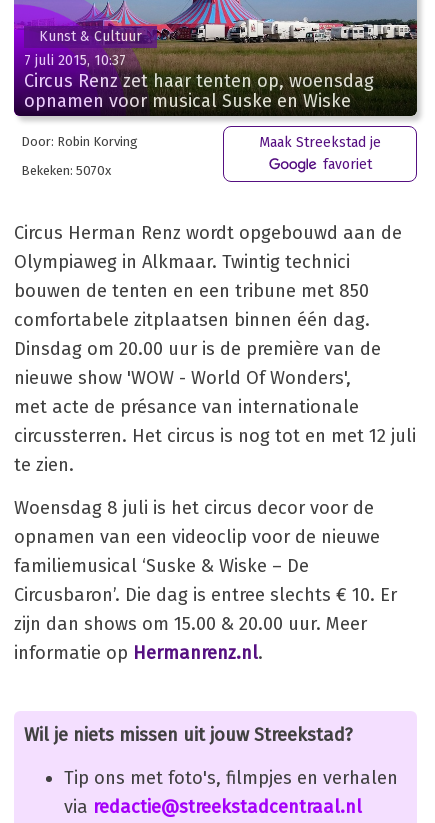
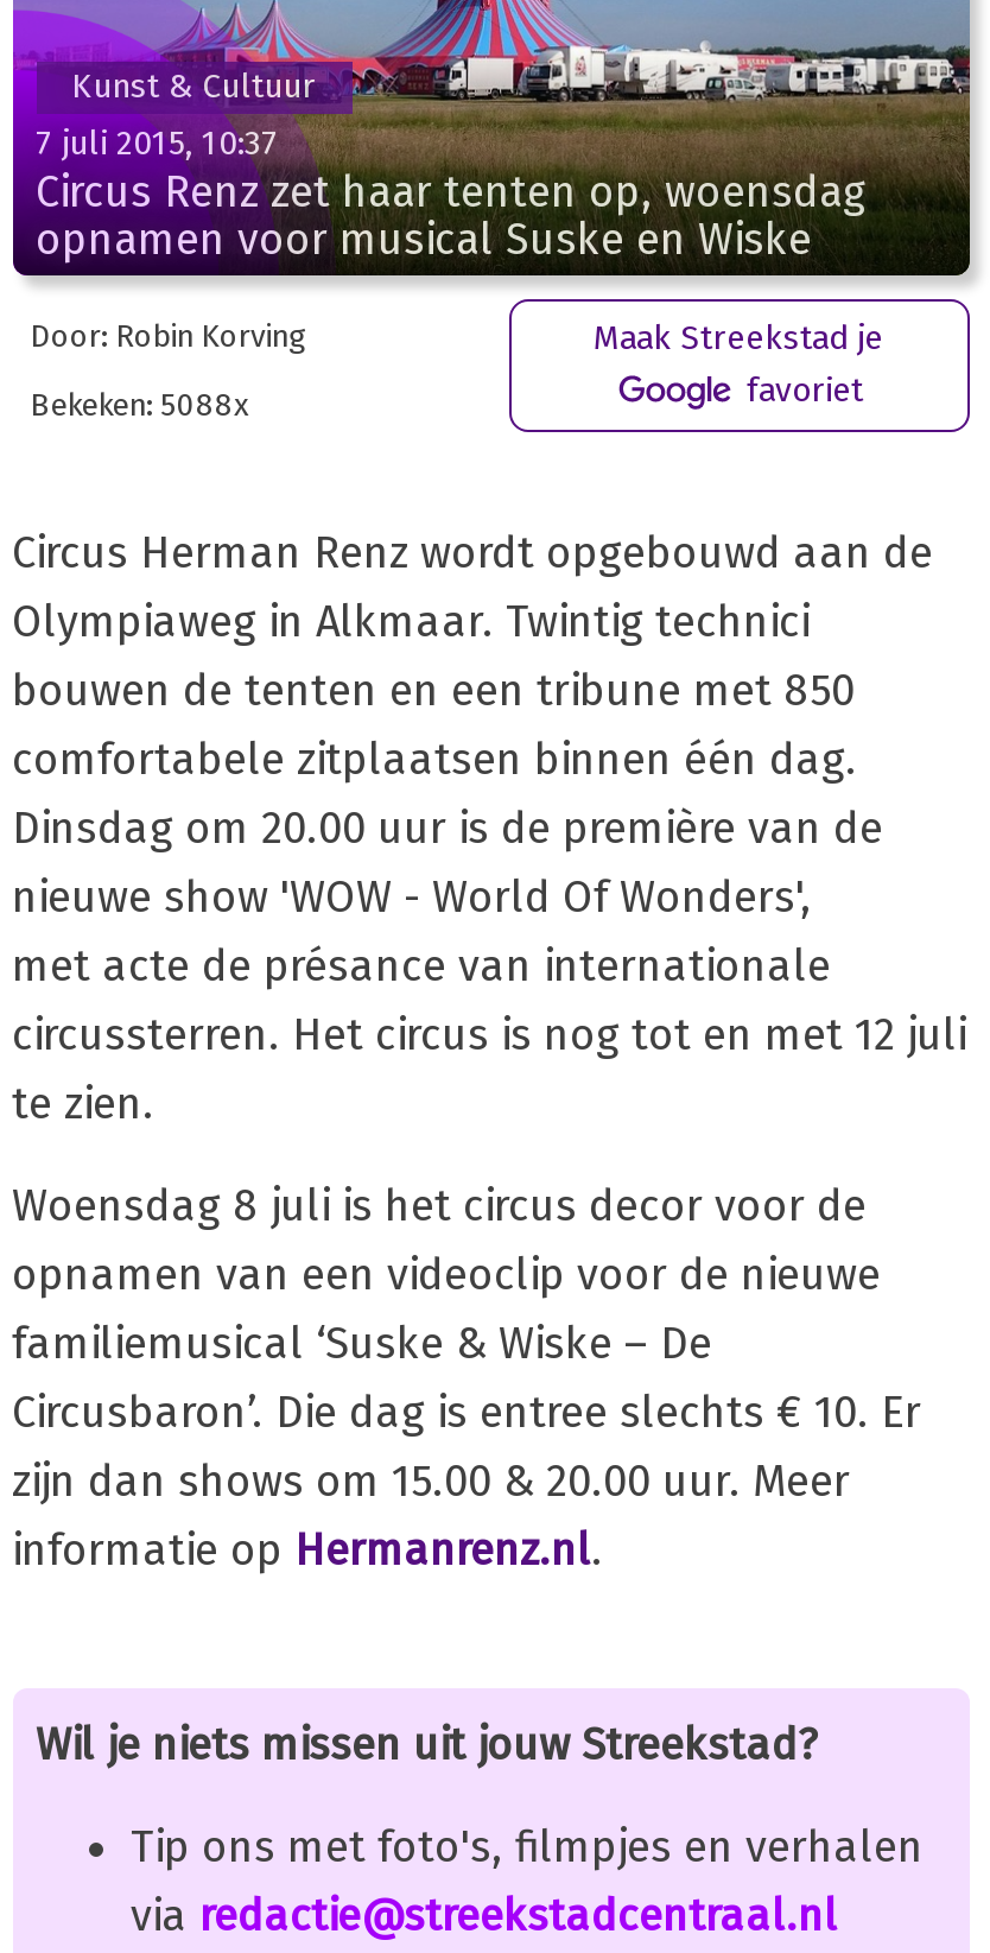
- Bekeken: 5070x
+ Bekeken: 5088x
